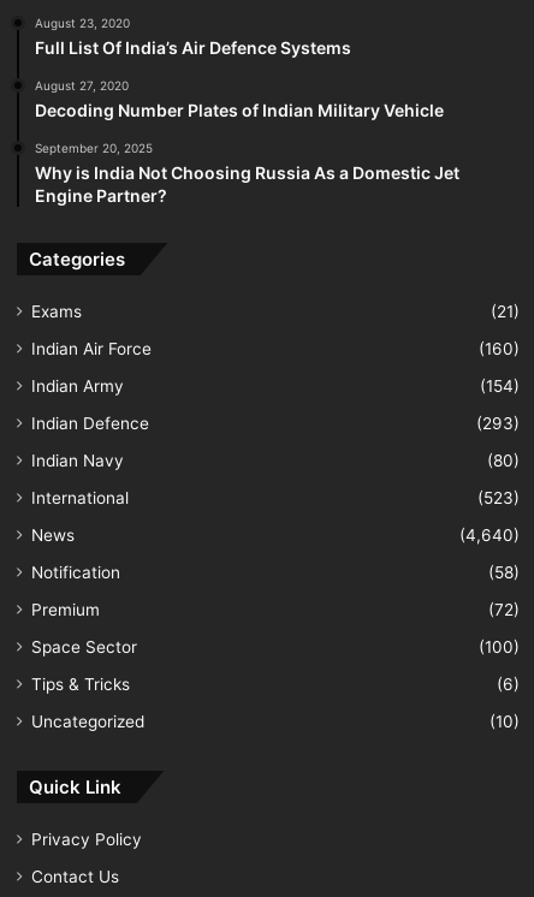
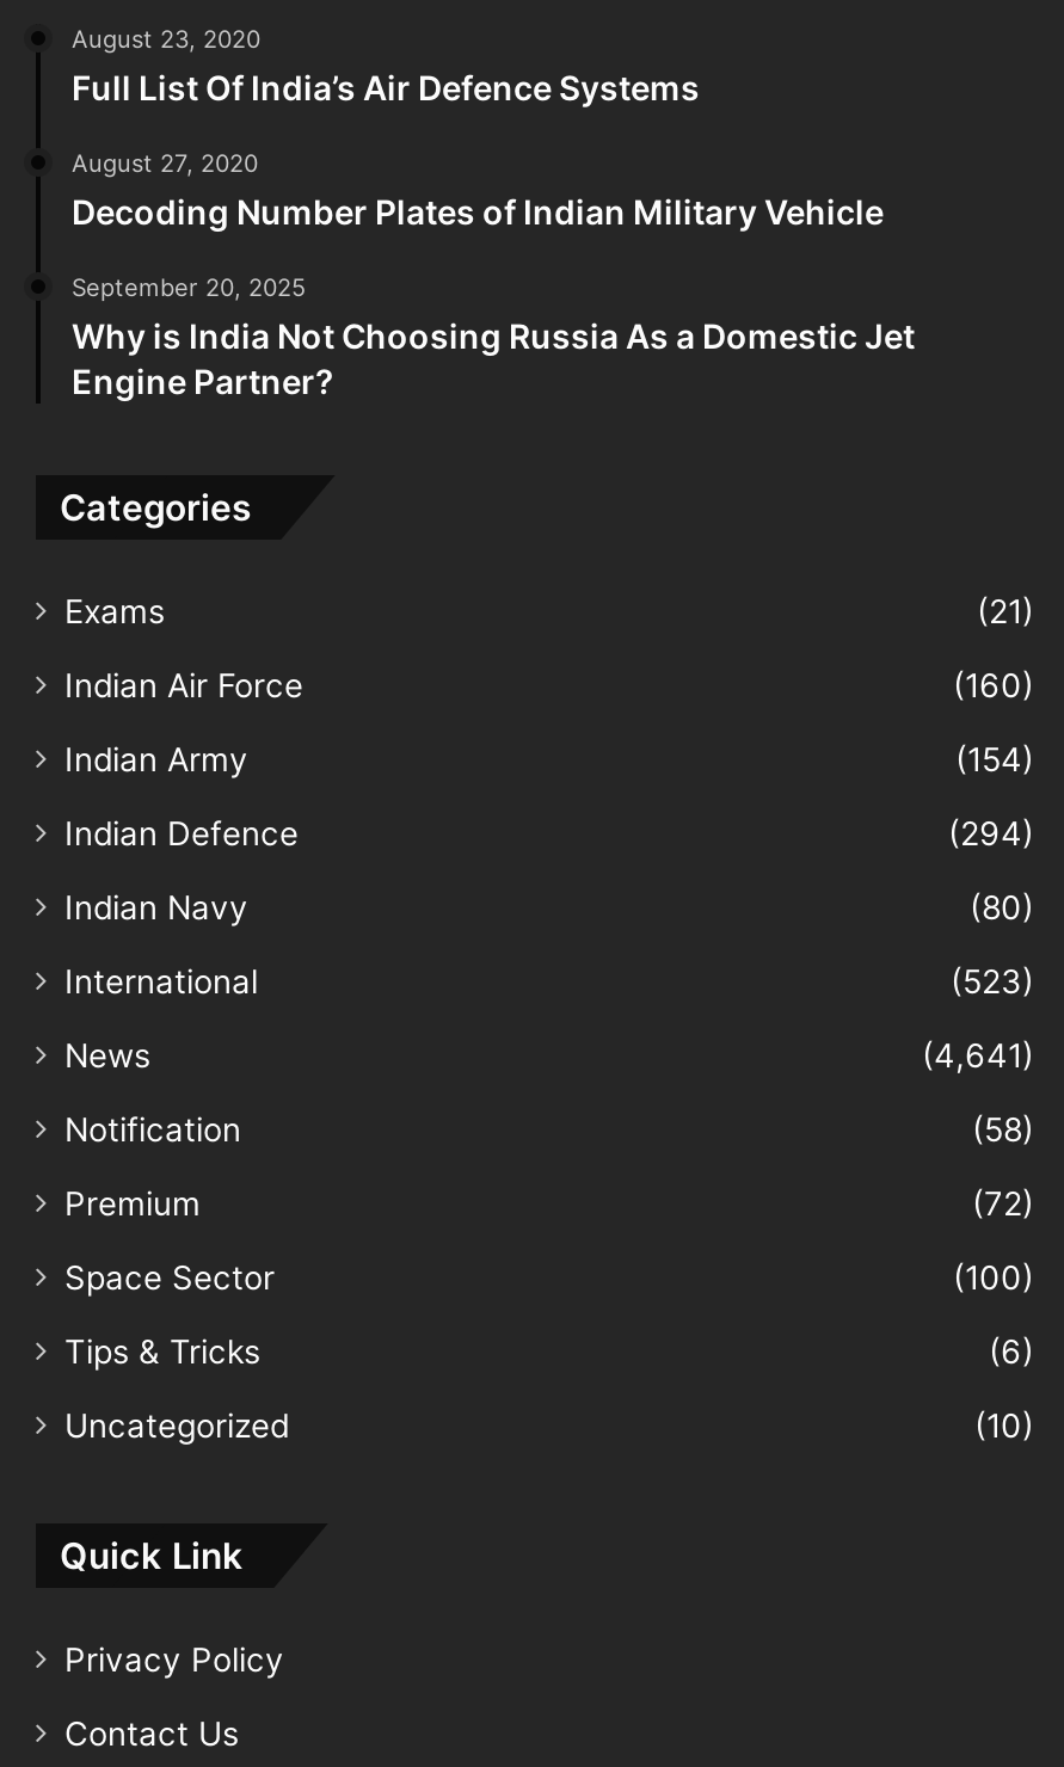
- (293)
+ (294)

- (4,640)
+ (4,641)
